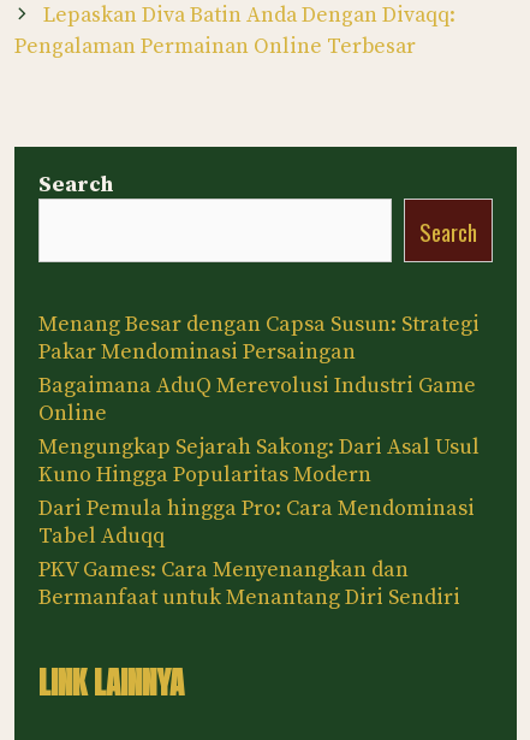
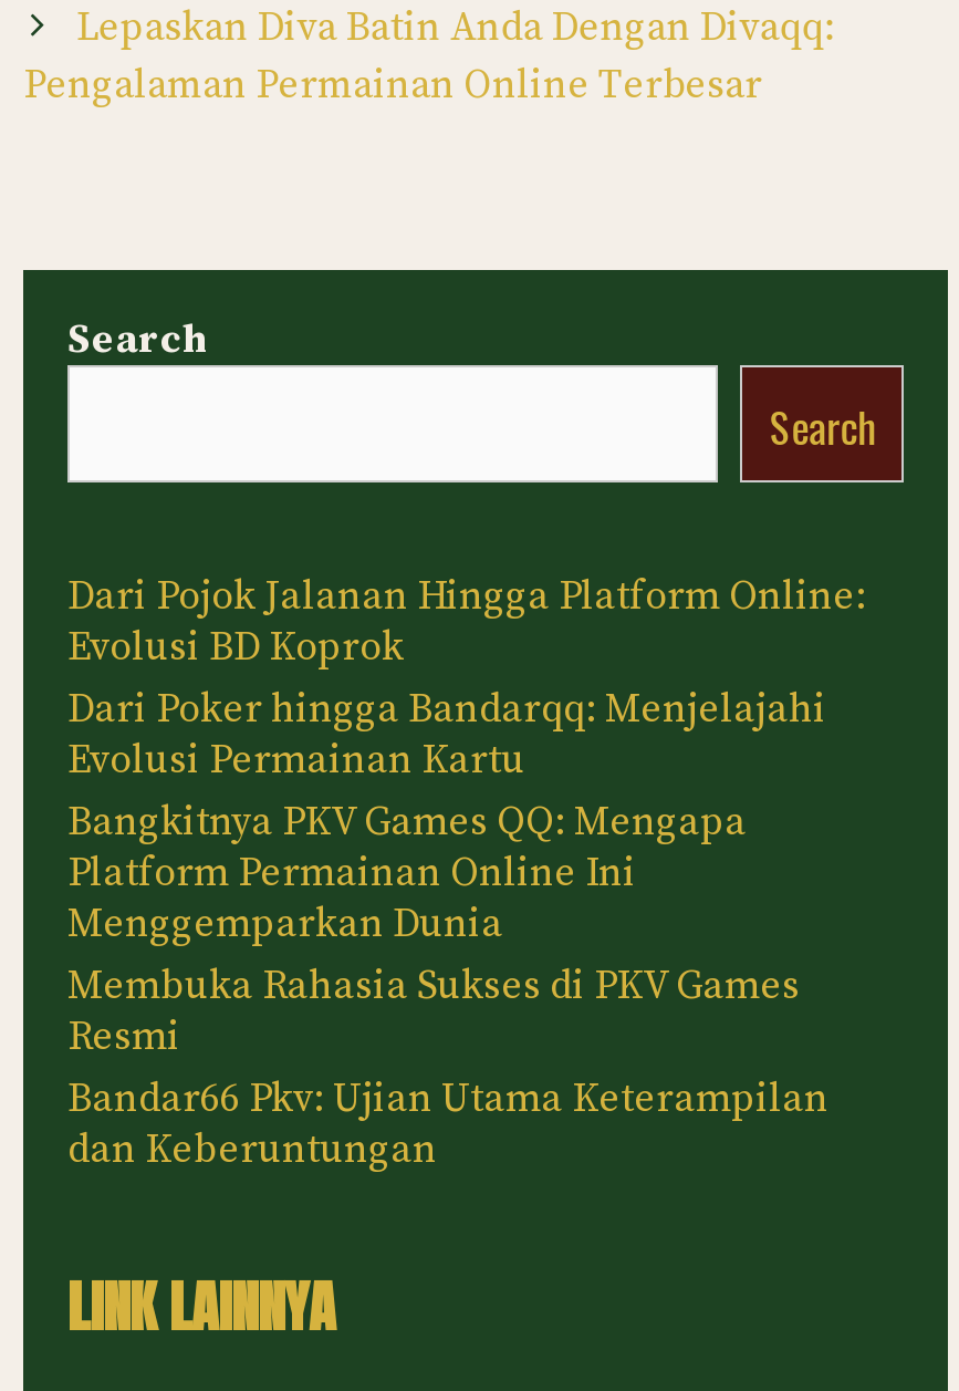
- Menang Besar dengan Capsa Susun: Strategi
- Pakar Mendominasi Persaingan
- Bagaimana AduQ Merevolusi Industri Game
- Online
- Mengungkap Sejarah Sakong: Dari Asal Usul
- Kuno Hingga Popularitas Modern
- Dari Pemula hingga Pro: Cara Mendominasi
- Tabel Aduqq
- PKV Games: Cara Menyenangkan dan
- Bermanfaat untuk Menantang Diri Sendiri
+ Dari Pojok Jalanan Hingga Platform Online:
+ Evolusi BD Koprok
+ Dari Poker hingga Bandarqq: Menjelajahi
+ Evolusi Permainan Kartu
+ Bangkitnya PKV Games QQ: Mengapa
+ Platform Permainan Online Ini
+ Menggemparkan Dunia
+ Membuka Rahasia Sukses di PKV Games
+ Resmi
+ Bandar66 Pkv: Ujian Utama Keterampilan
+ dan Keberuntungan
